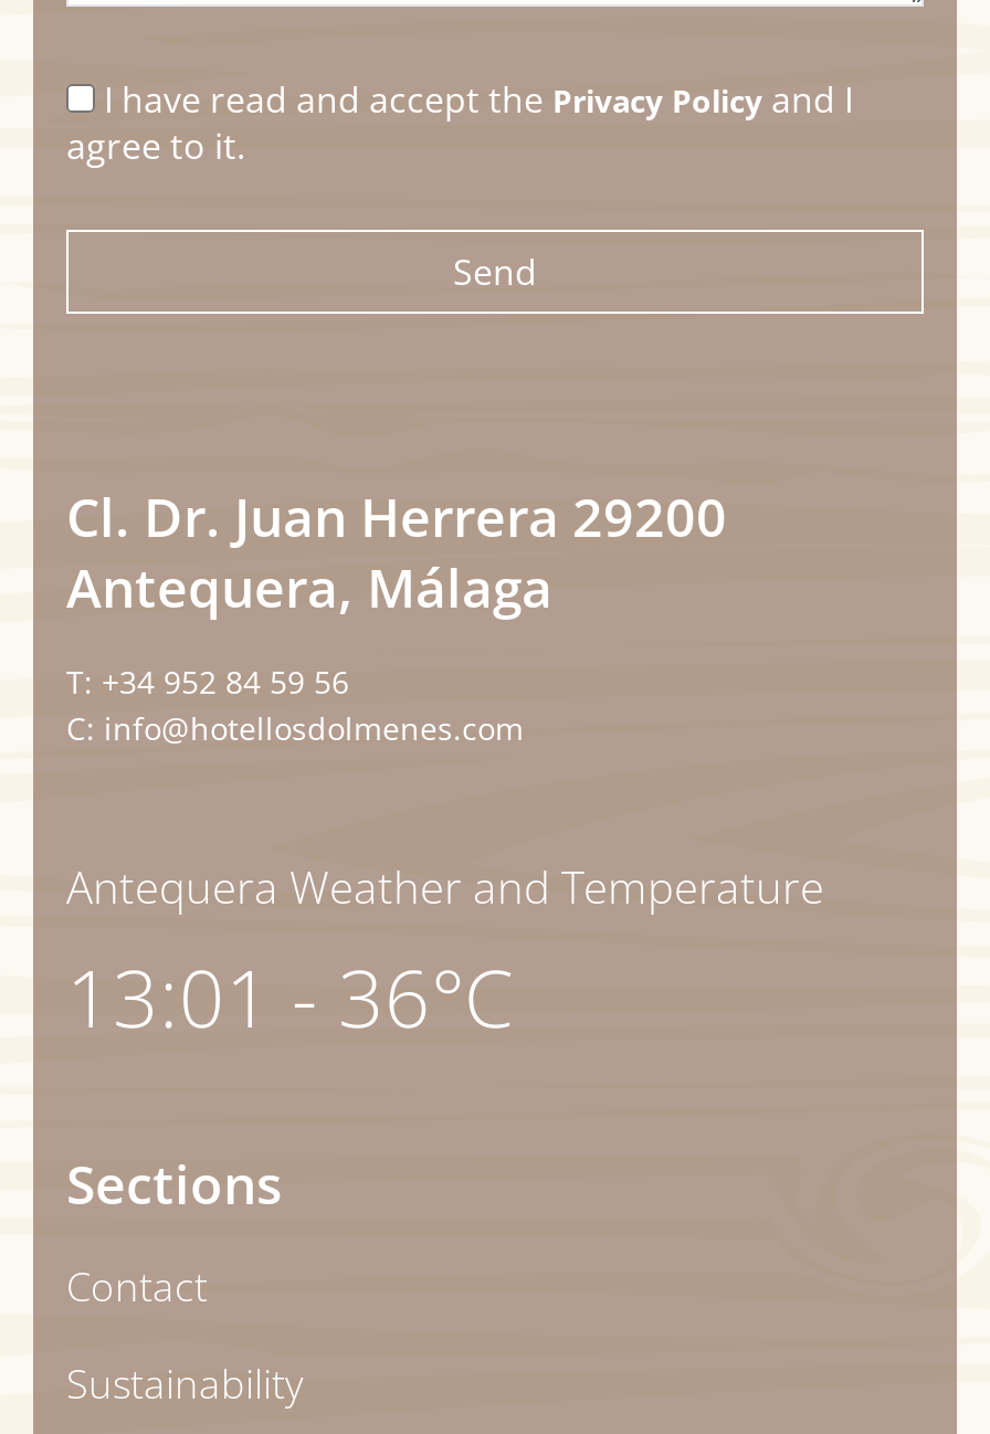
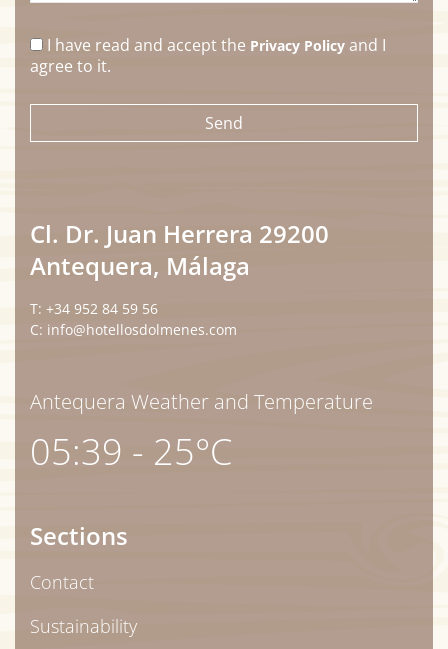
- 13:01 - 36°C
+ 05:39 - 25°C
